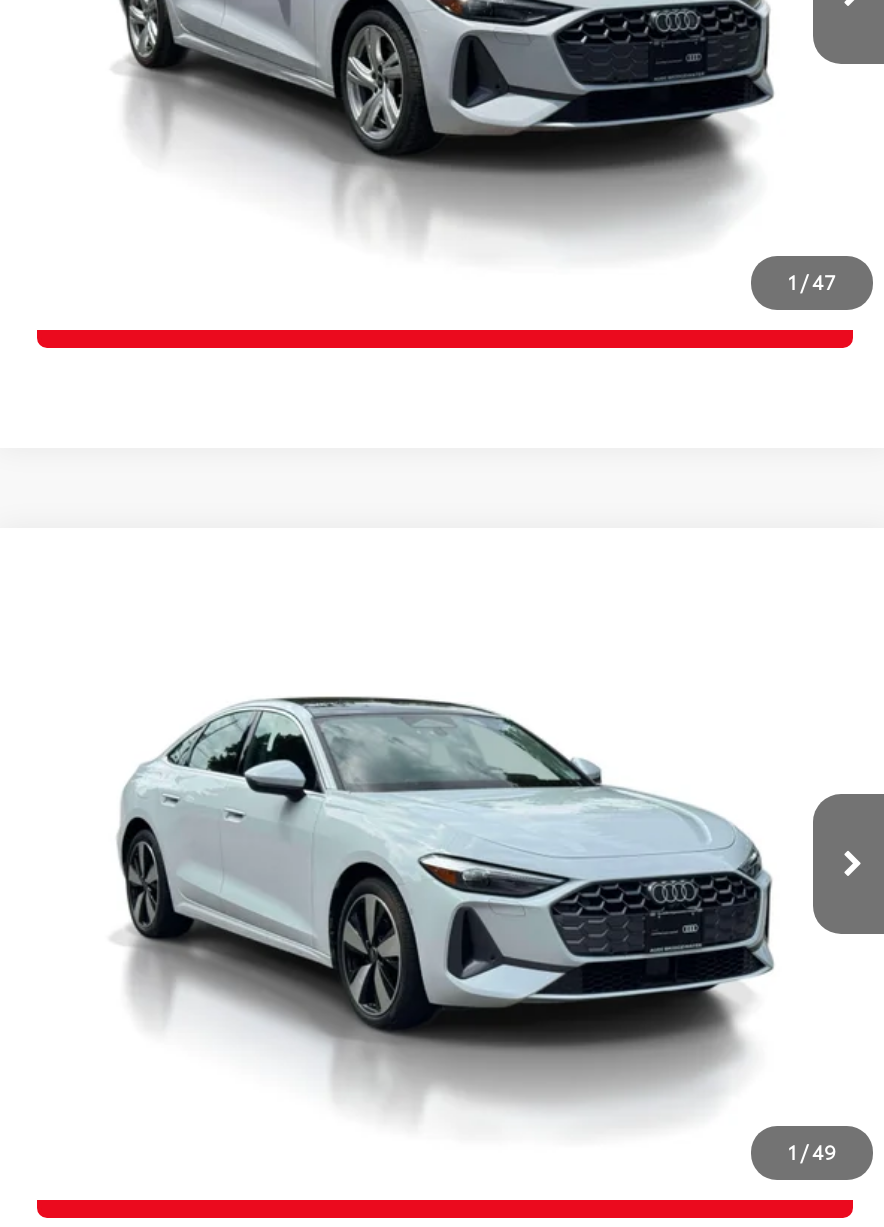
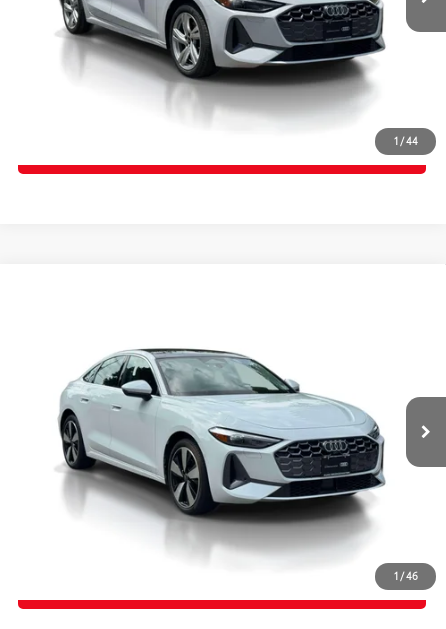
- 1 / 47
+ 1 / 44

- 1 / 49
+ 1 / 46
